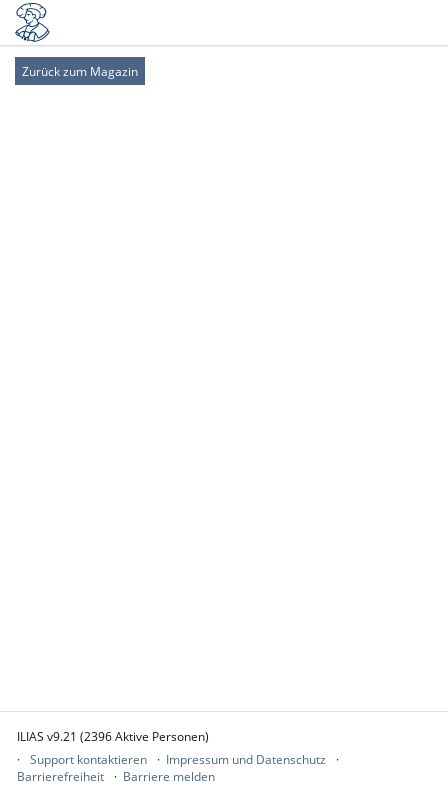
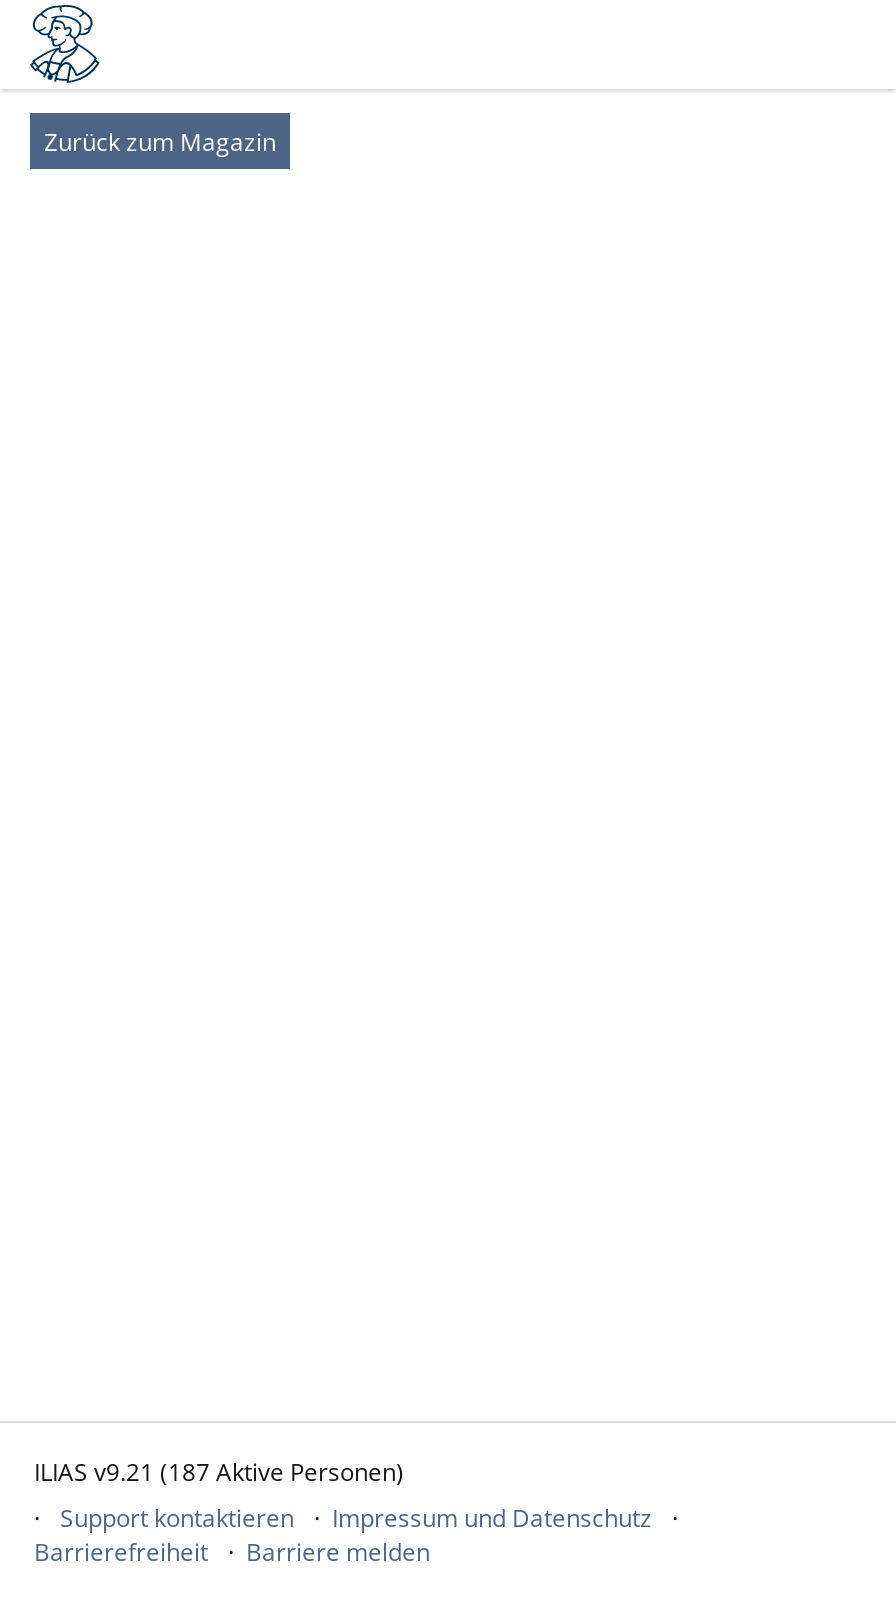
- ILIAS v9.21 (2396 Aktive Personen)
+ ILIAS v9.21 (187 Aktive Personen)
